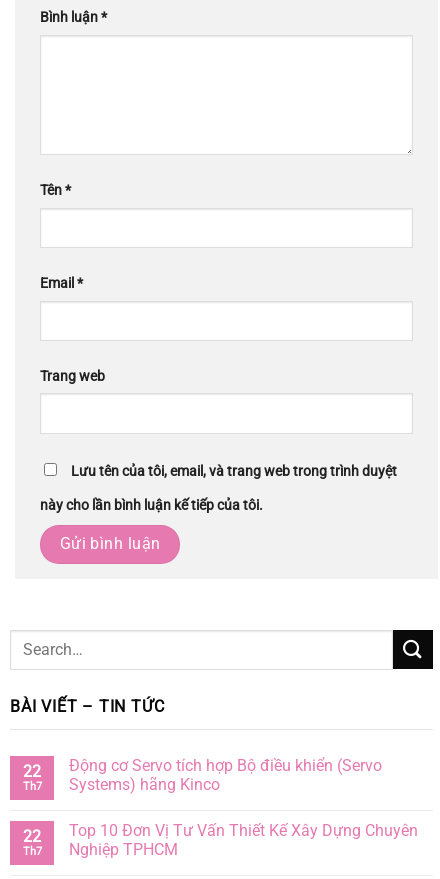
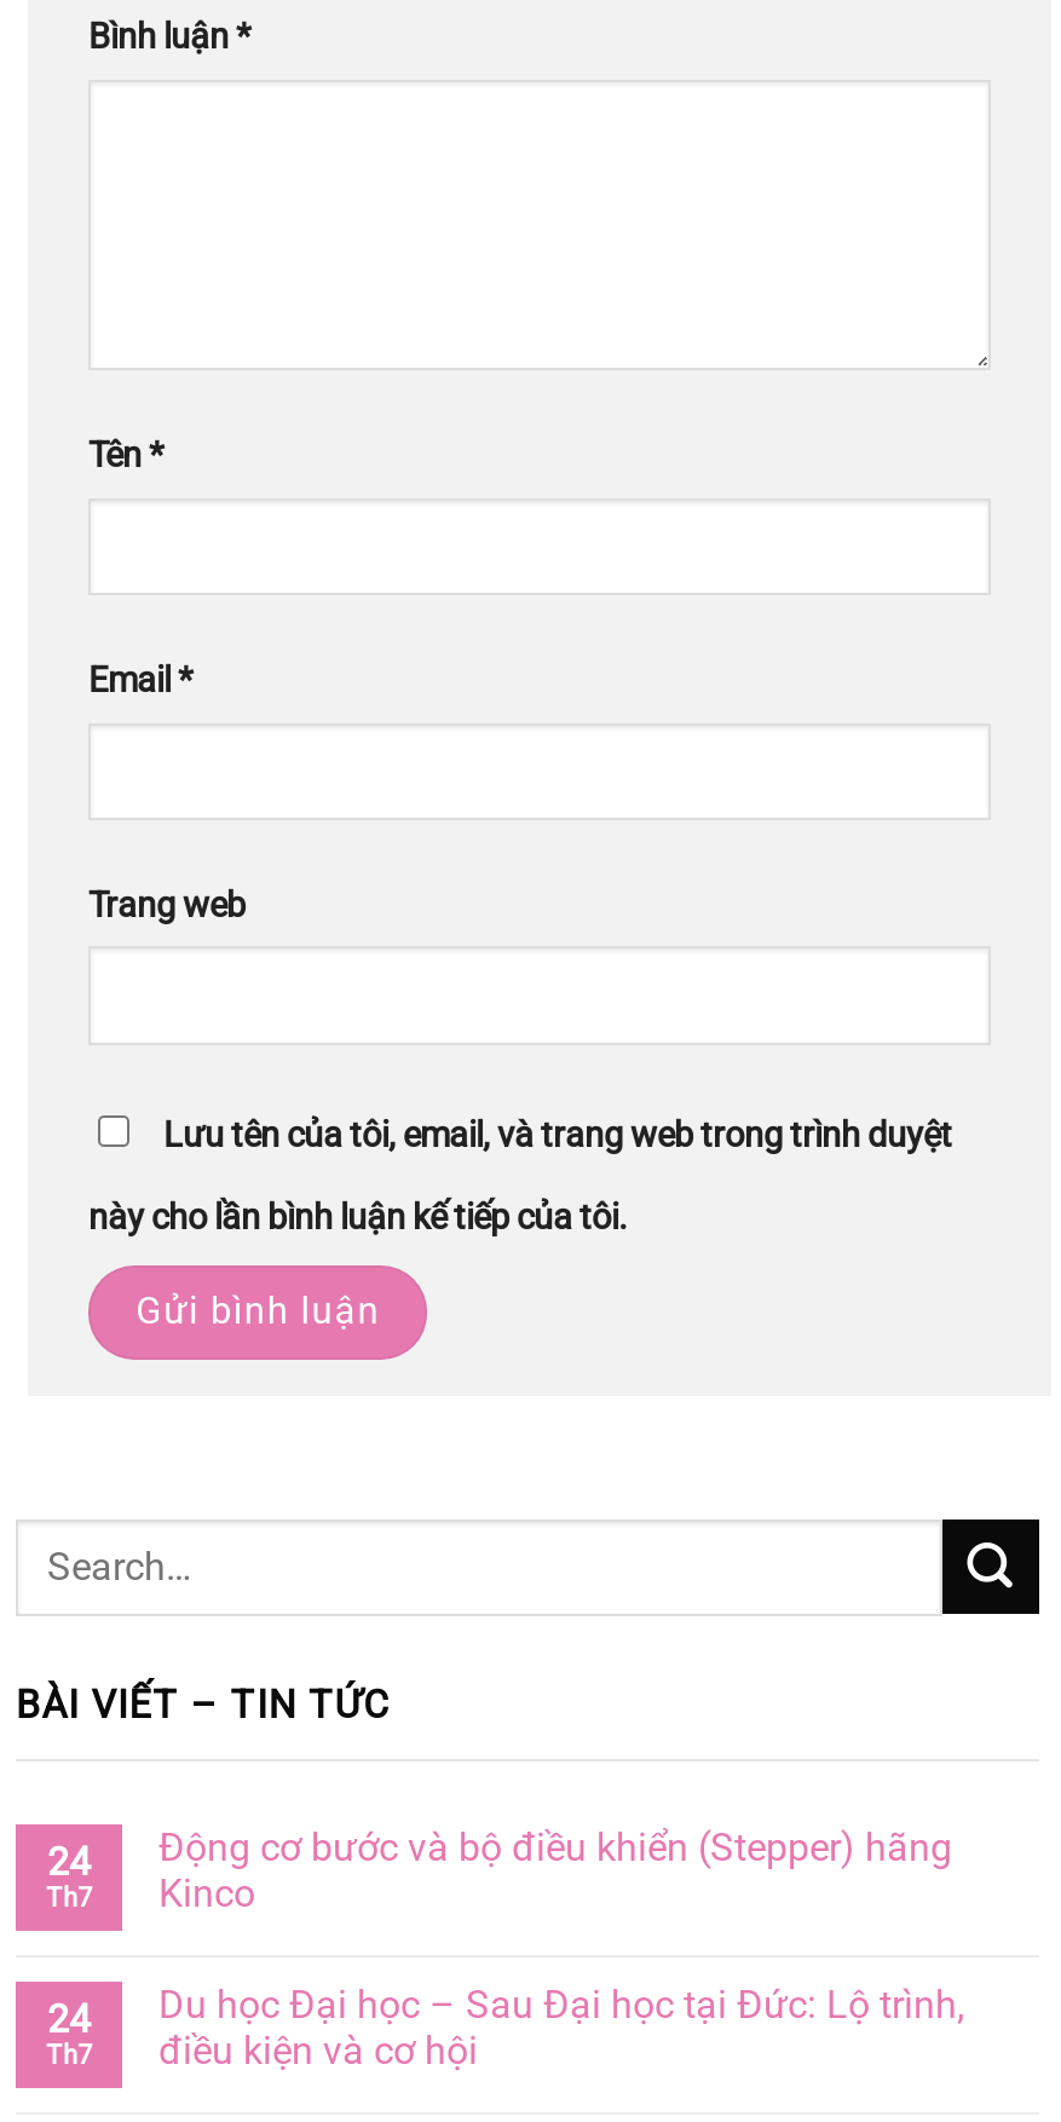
- Động cơ Servo tích hợp Bộ điều khiển (Servo
- Systems) hãng Kinco
+ Động cơ bước và bộ điều khiển (Stepper) hãng
+ Kinco

- 22
+ 24

- Top 10 Đơn Vị Tư Vấn Thiết Kế Xây Dựng Chuyên
- Nghiệp TPHCM
+ Du học Đại học – Sau Đại học tại Đức: Lộ trình,
+ điều kiện và cơ hội

- 22
+ 24
